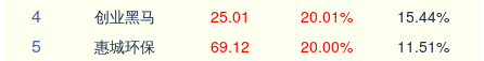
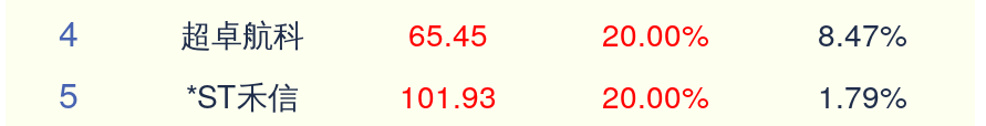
- 创业黑马
- 25.01
- 20.01%
- 15.44%
+ 超卓航科
+ 65.45
+ 20.00%
+ 8.47%

- 惠城环保
- 69.12
+ *ST禾信
+ 101.93

- 11.51%
+ 1.79%
